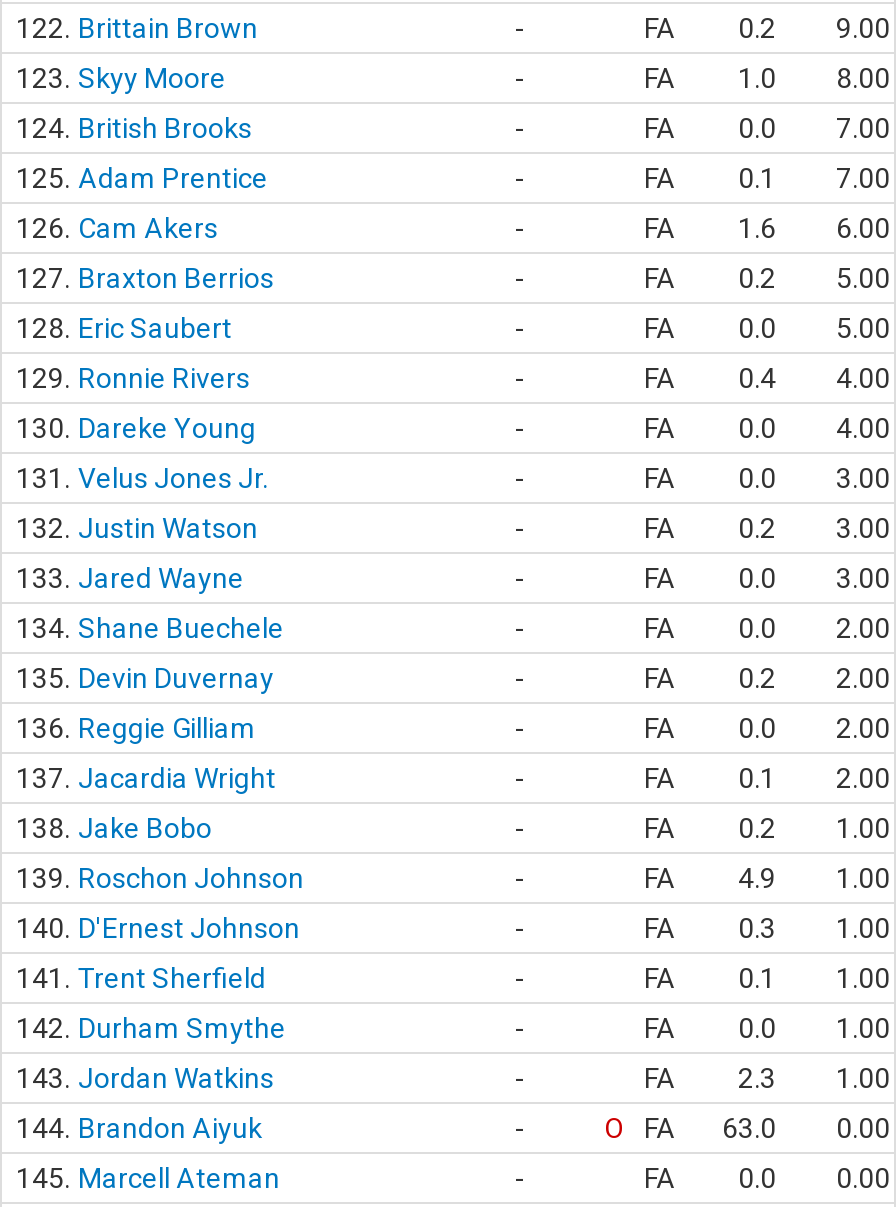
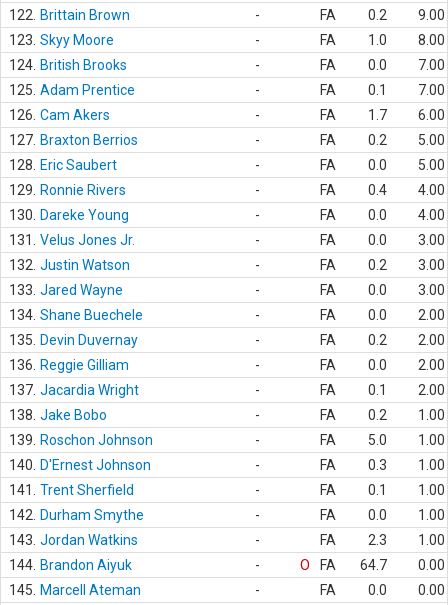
- FA 1.6 6.00
+ FA 1.7 6.00

- FA 4.9 1.00
+ FA 5.0 1.00

- O FA 63.0 0.00
+ O FA 64.7 0.00
